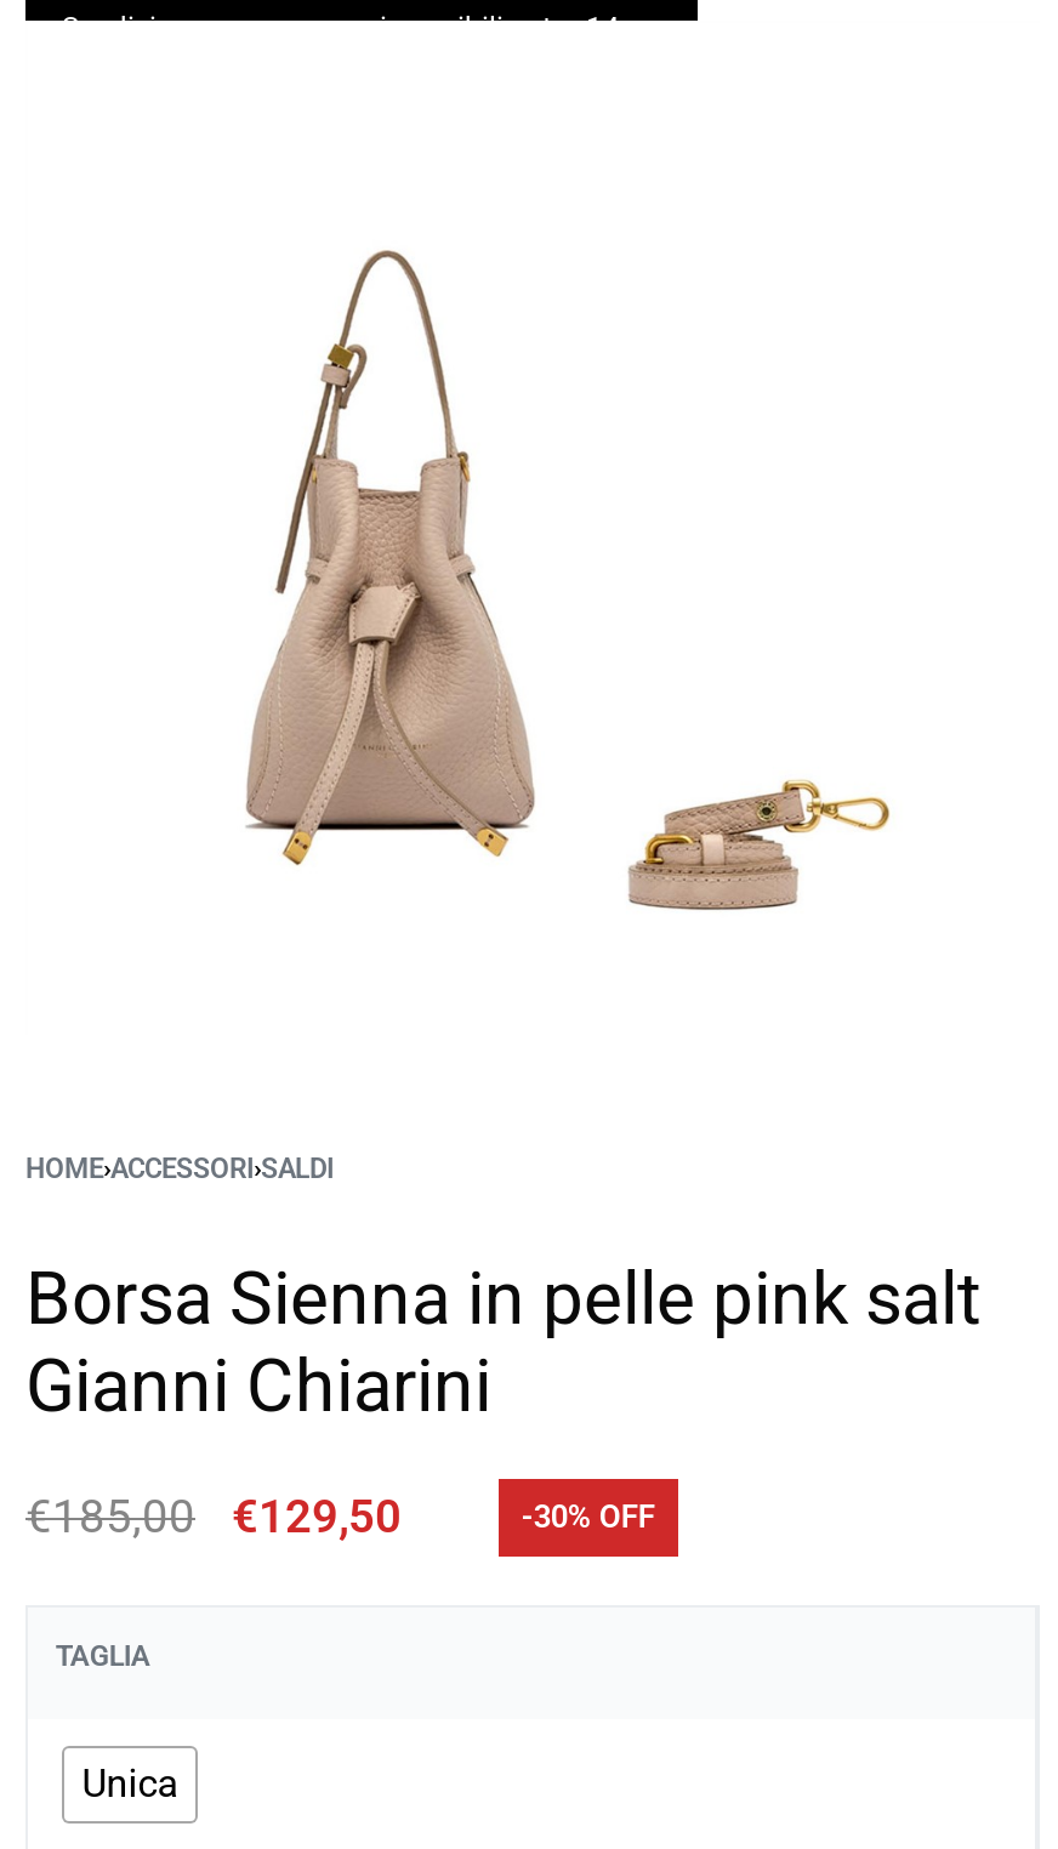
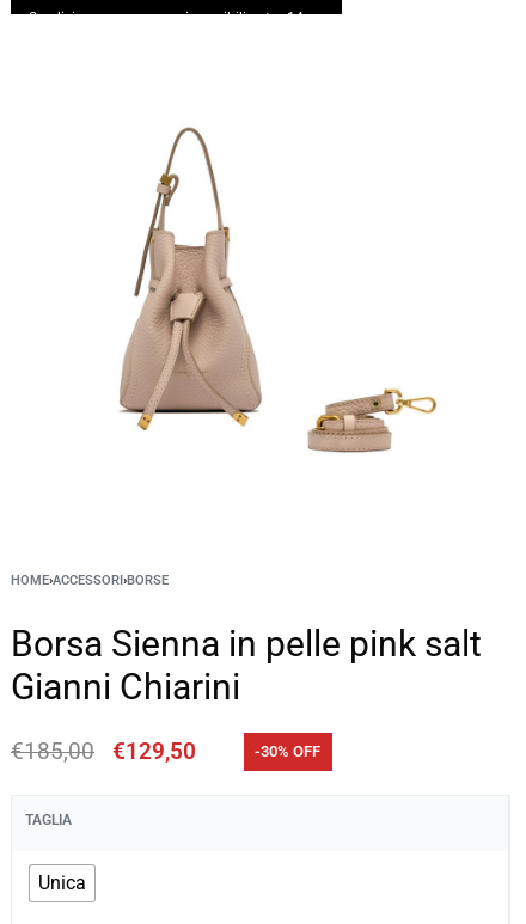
- HOME›ACCESSORI›SALDI
+ HOME›ACCESSORI›BORSE
